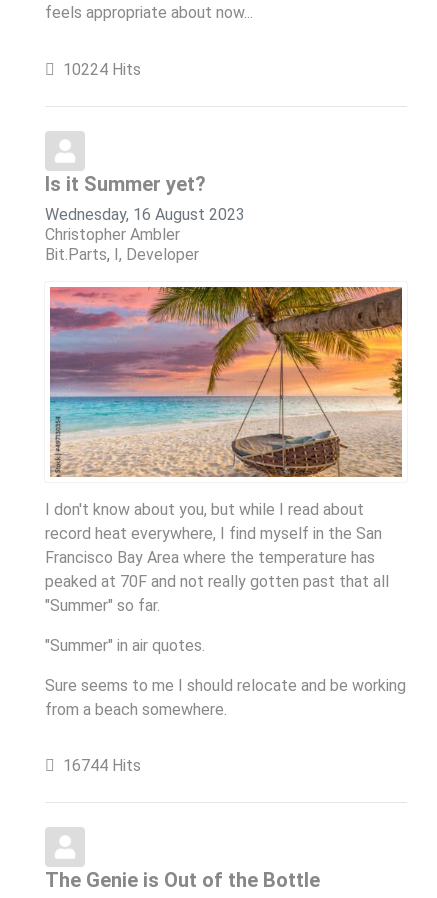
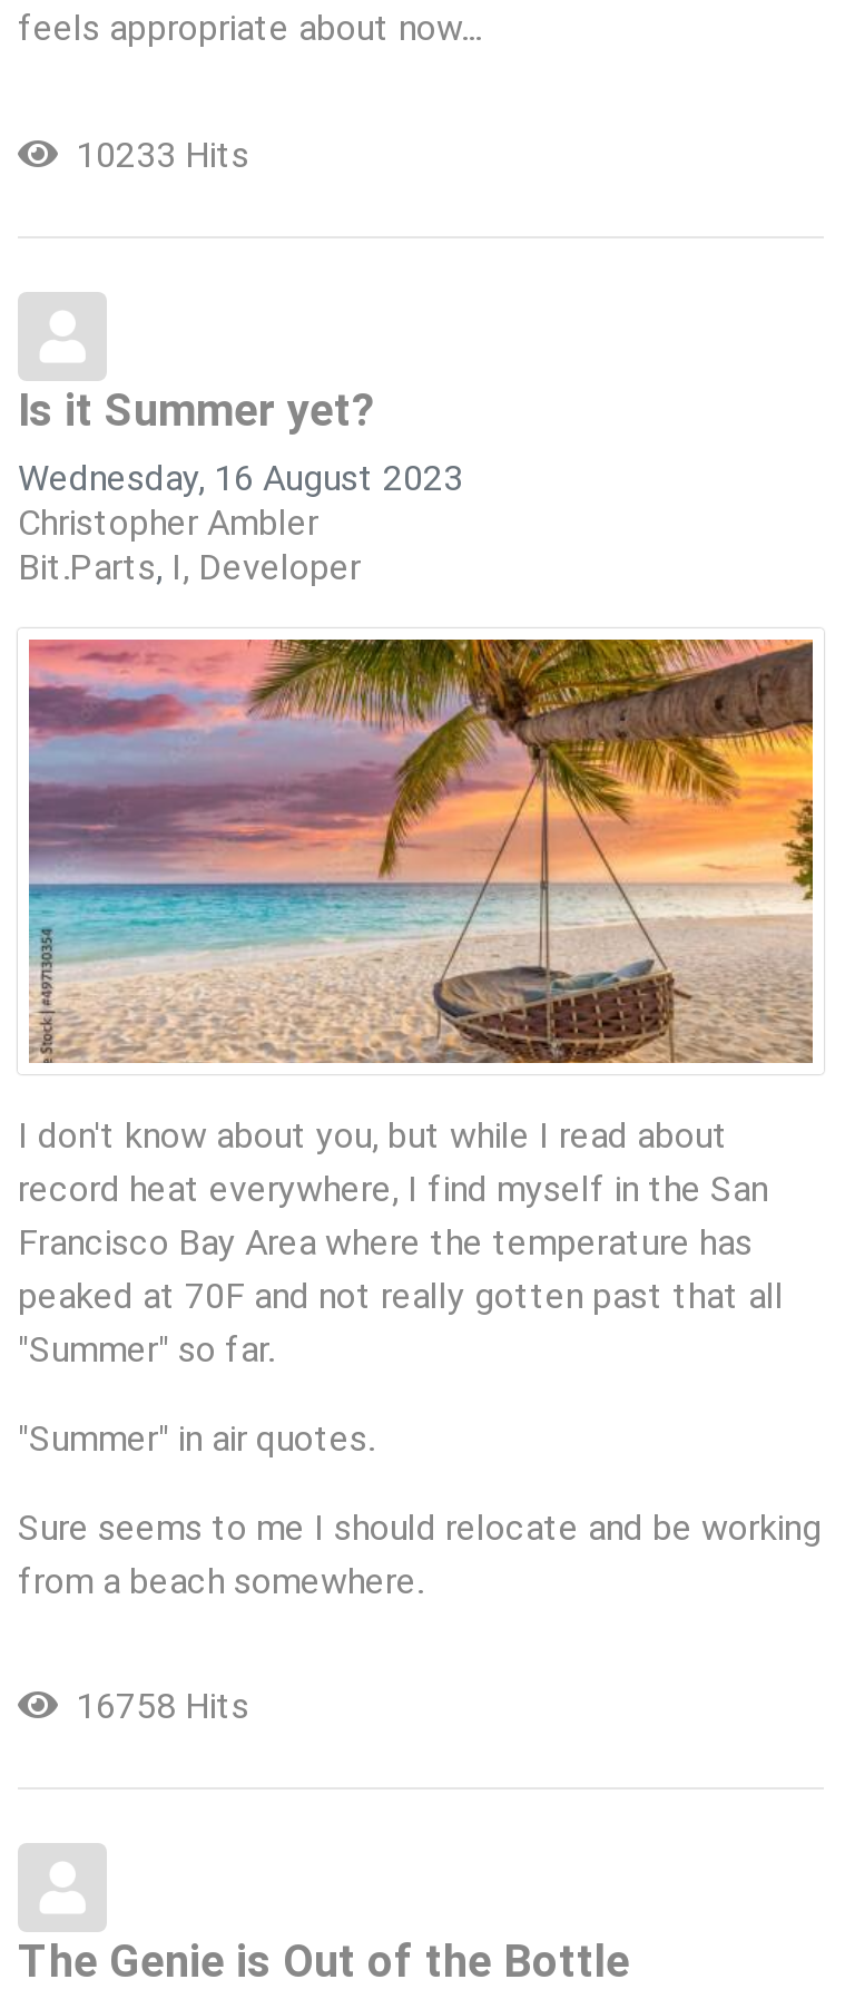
- 10224 Hits
+ 10233 Hits

- 16744 Hits
+ 16758 Hits
